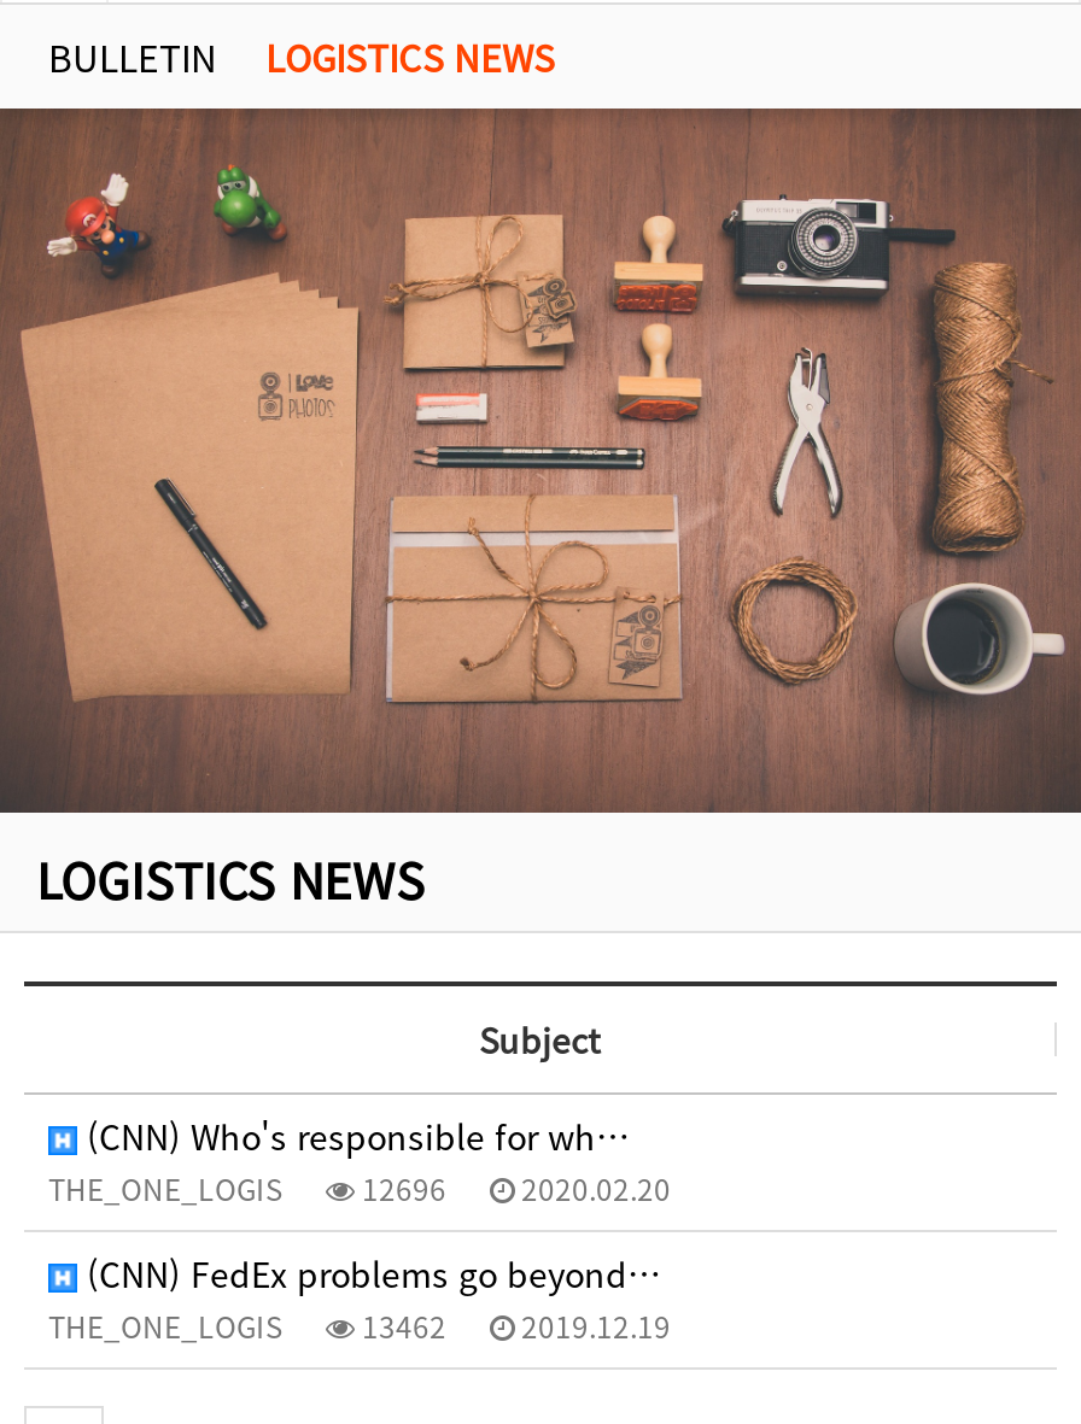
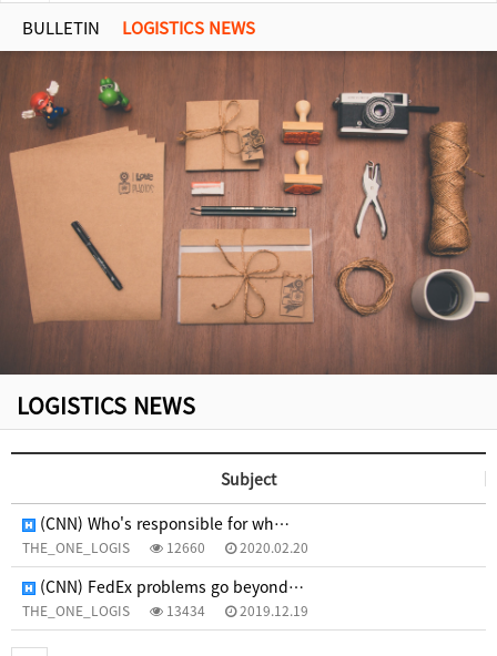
- THE_ONE_LOGIS 12696 2020.02.20
+ THE_ONE_LOGIS 12660 2020.02.20

- THE_ONE_LOGIS 13462 2019.12.19
+ THE_ONE_LOGIS 13434 2019.12.19
